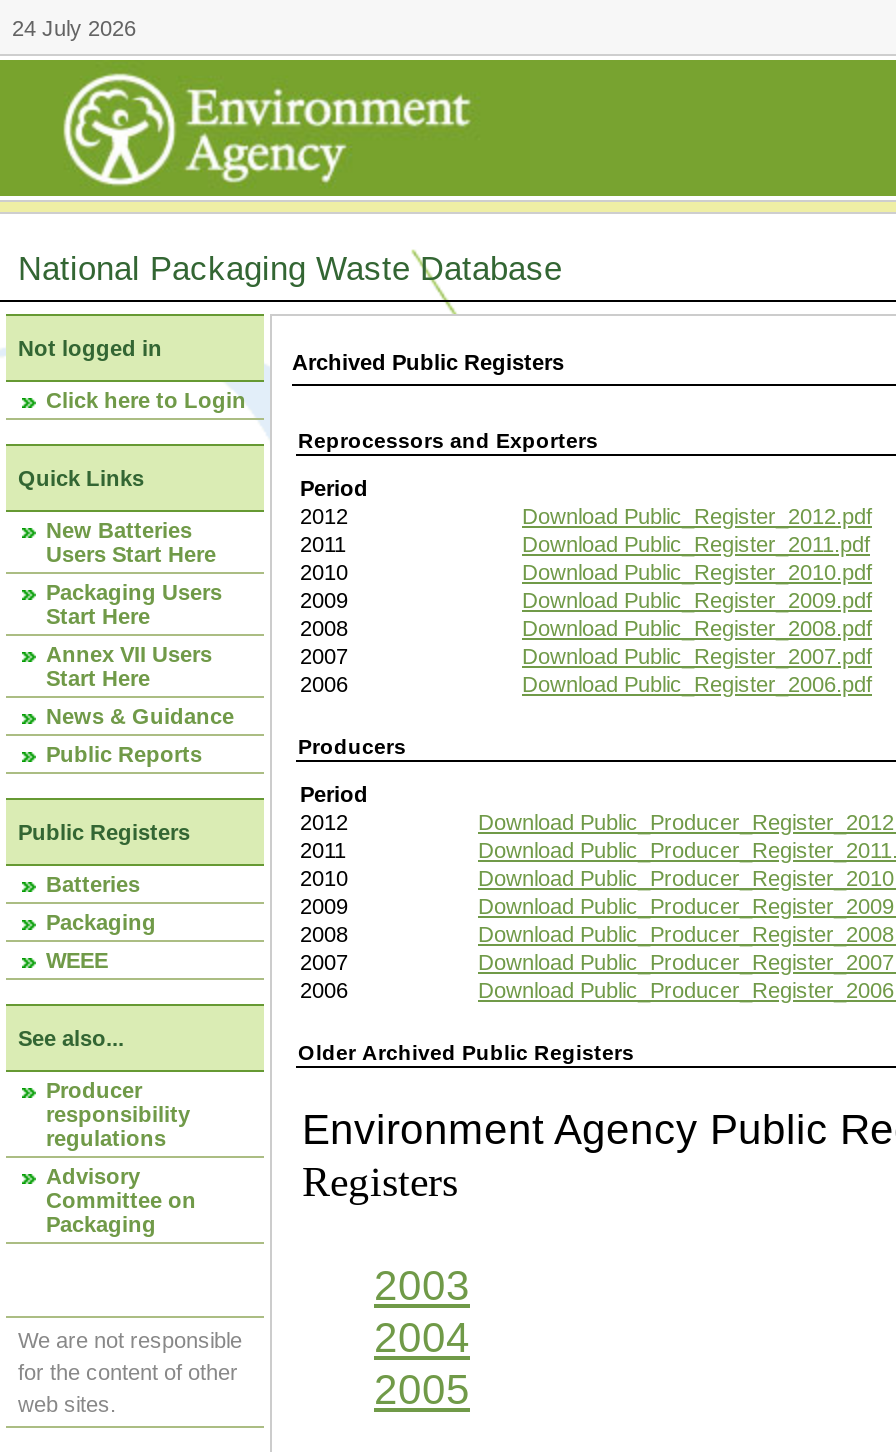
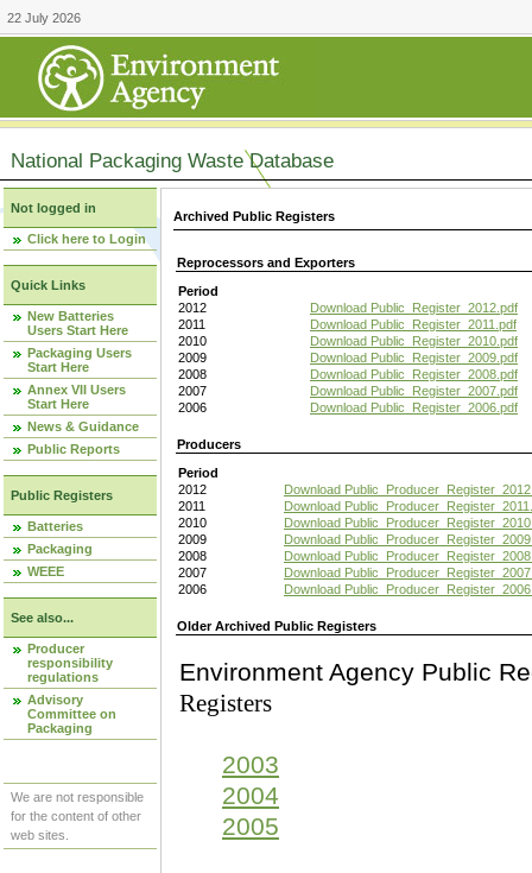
- 24 July 2026
+ 22 July 2026
